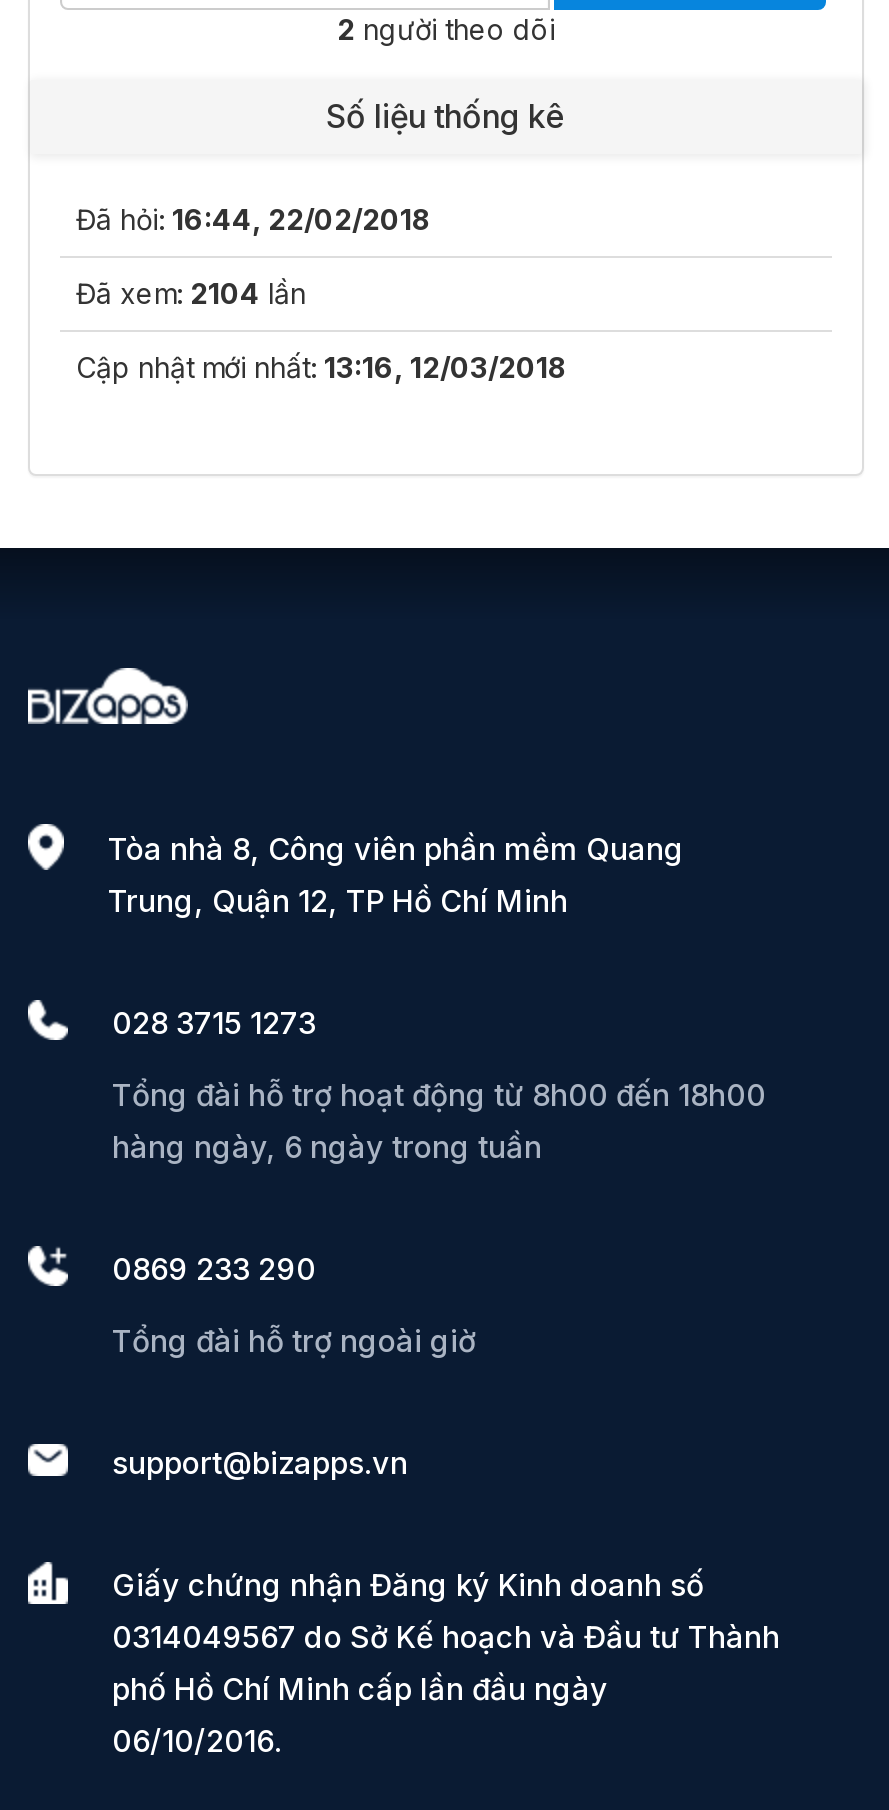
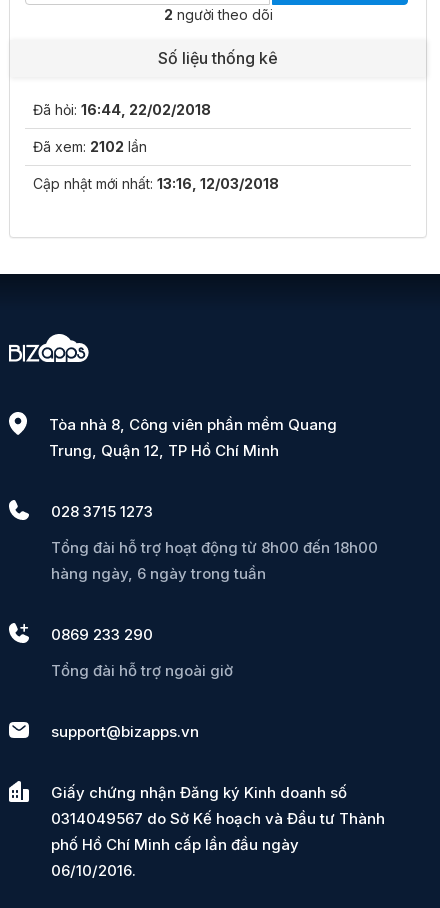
- Đã xem: 2104 lần
+ Đã xem: 2102 lần
